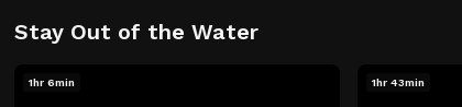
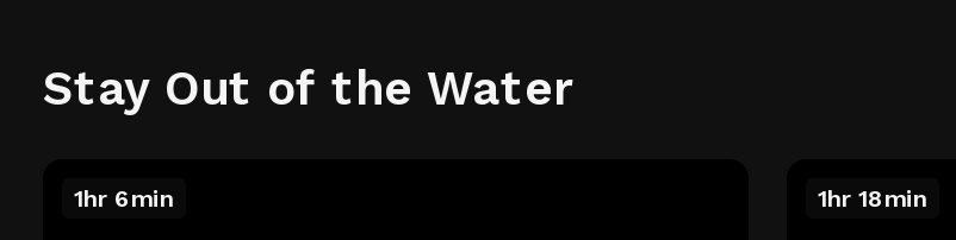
- 1hr 43min
+ 1hr 18min
